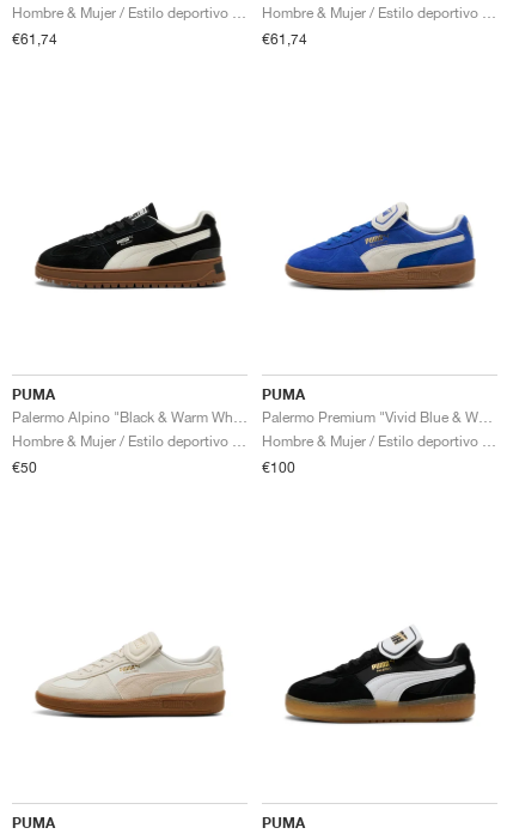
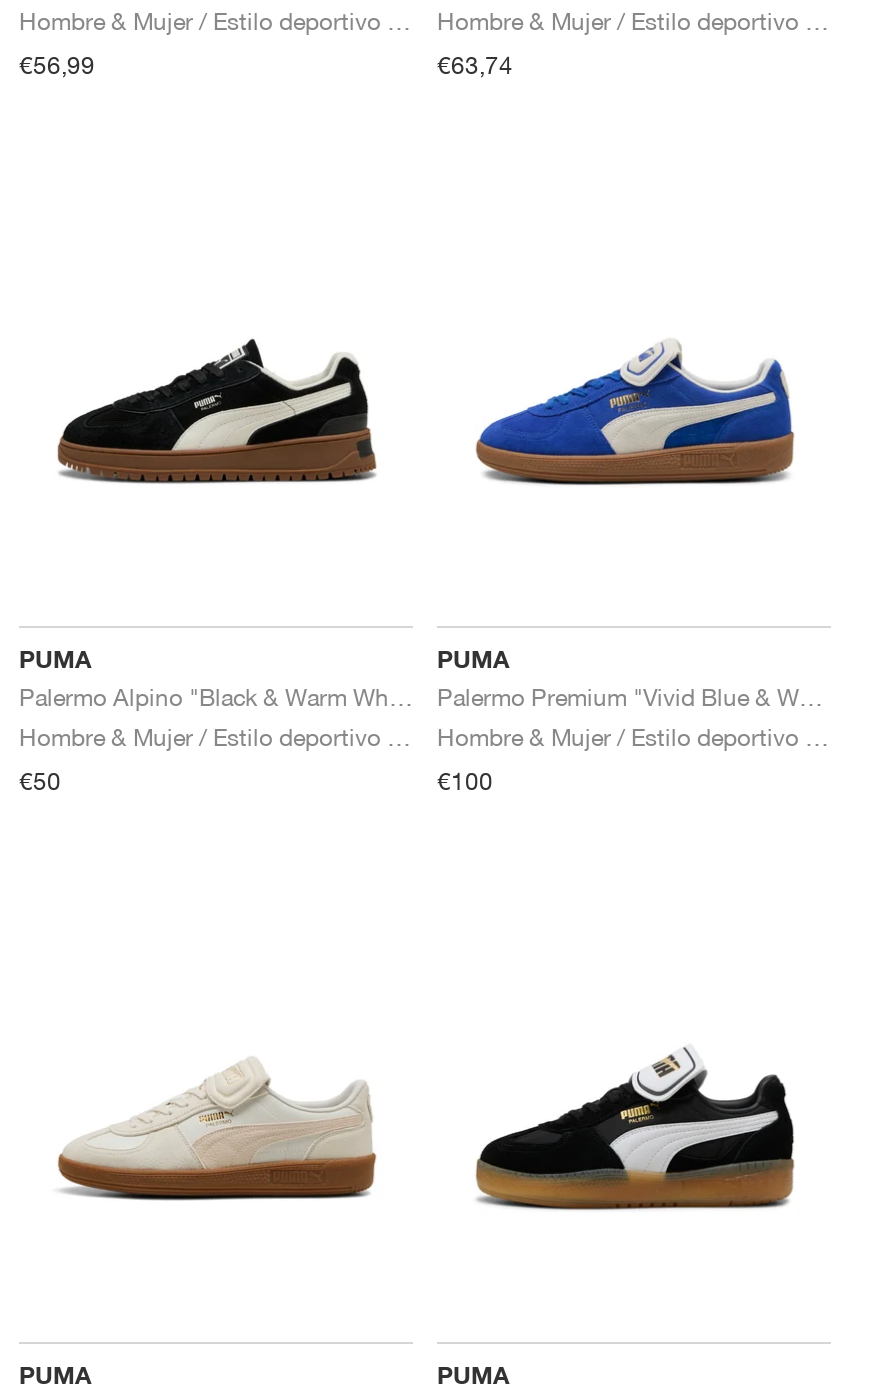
- €61,74
+ €56,99

- €61,74
+ €63,74
